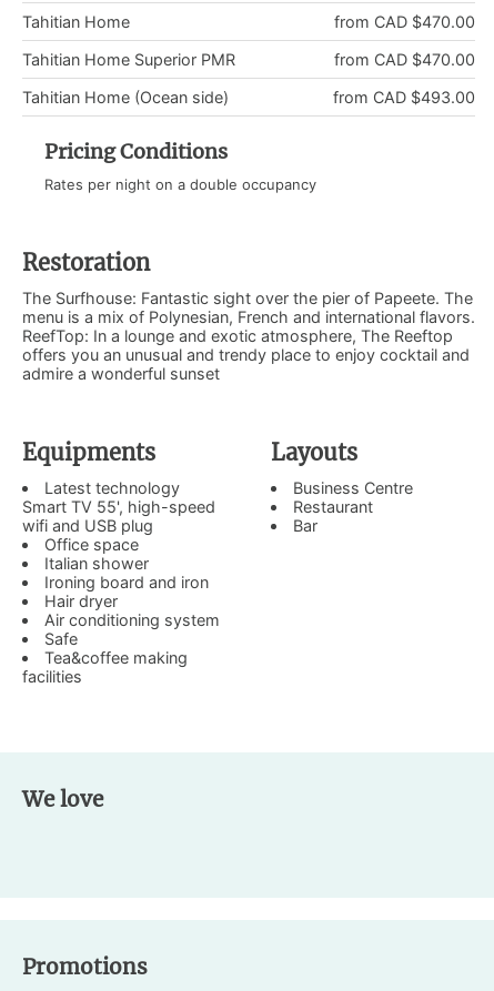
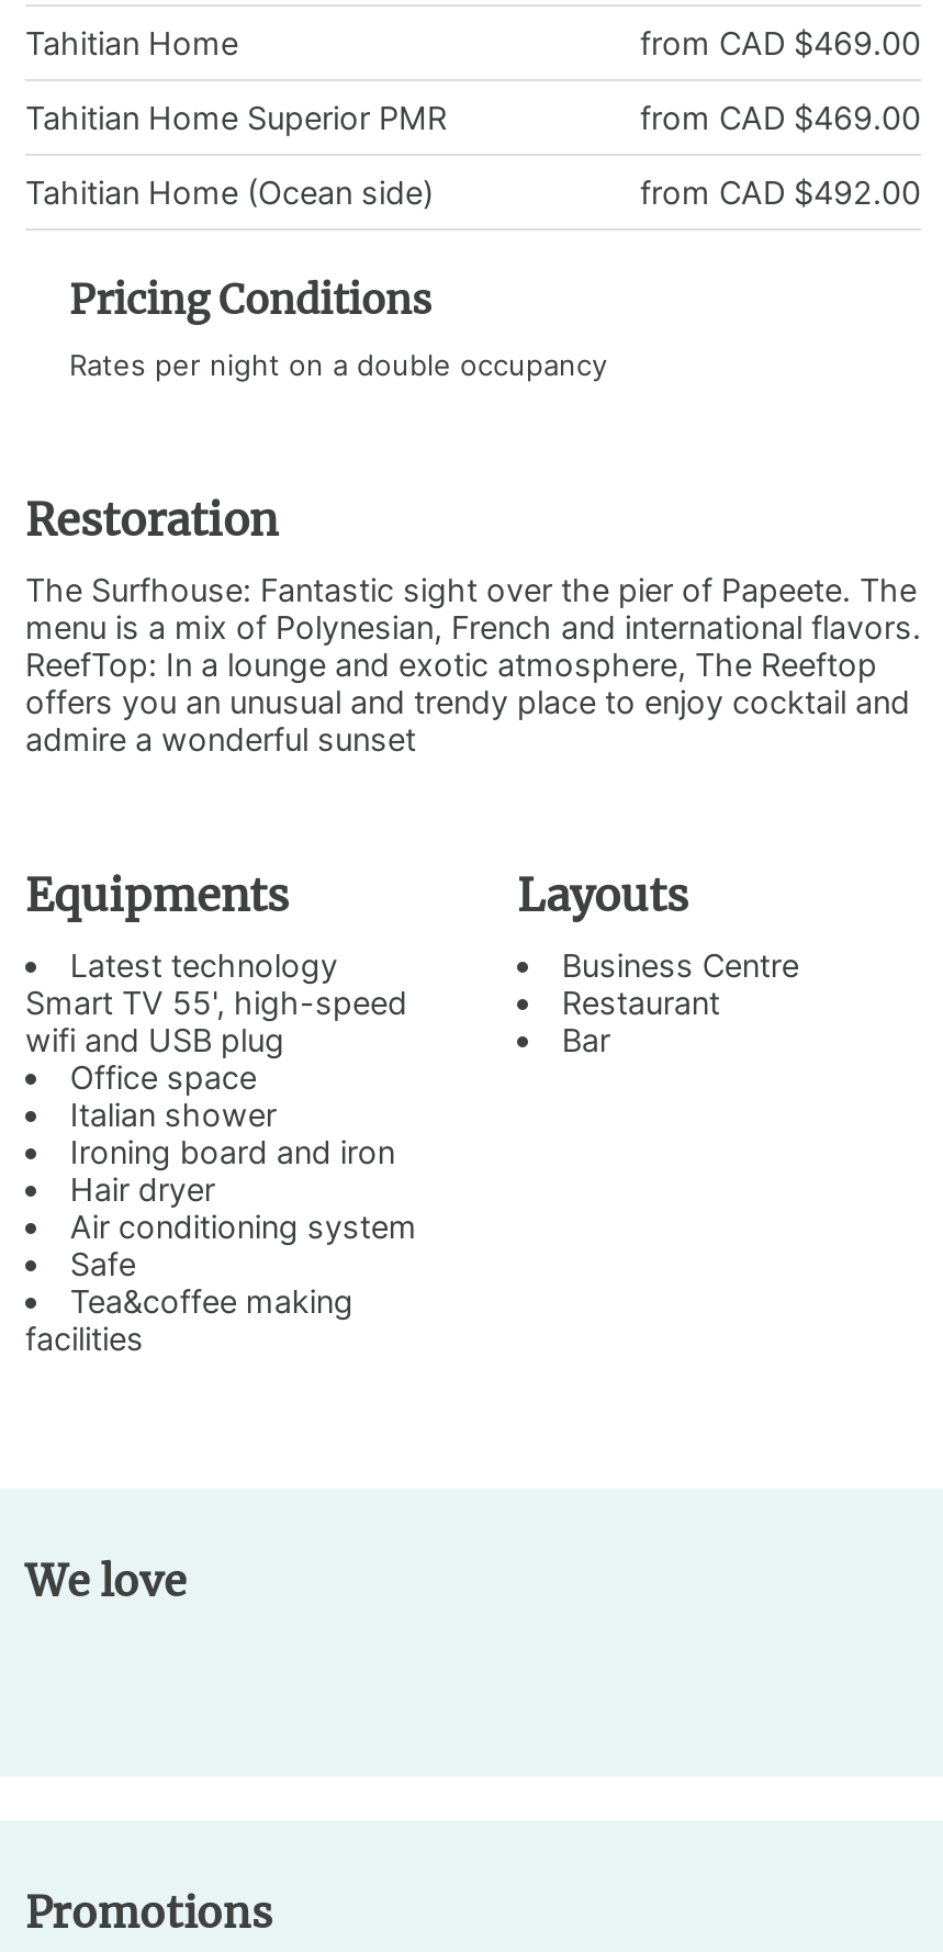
- from CAD $470.00
+ from CAD $469.00

- from CAD $470.00
+ from CAD $469.00

- from CAD $493.00
+ from CAD $492.00
